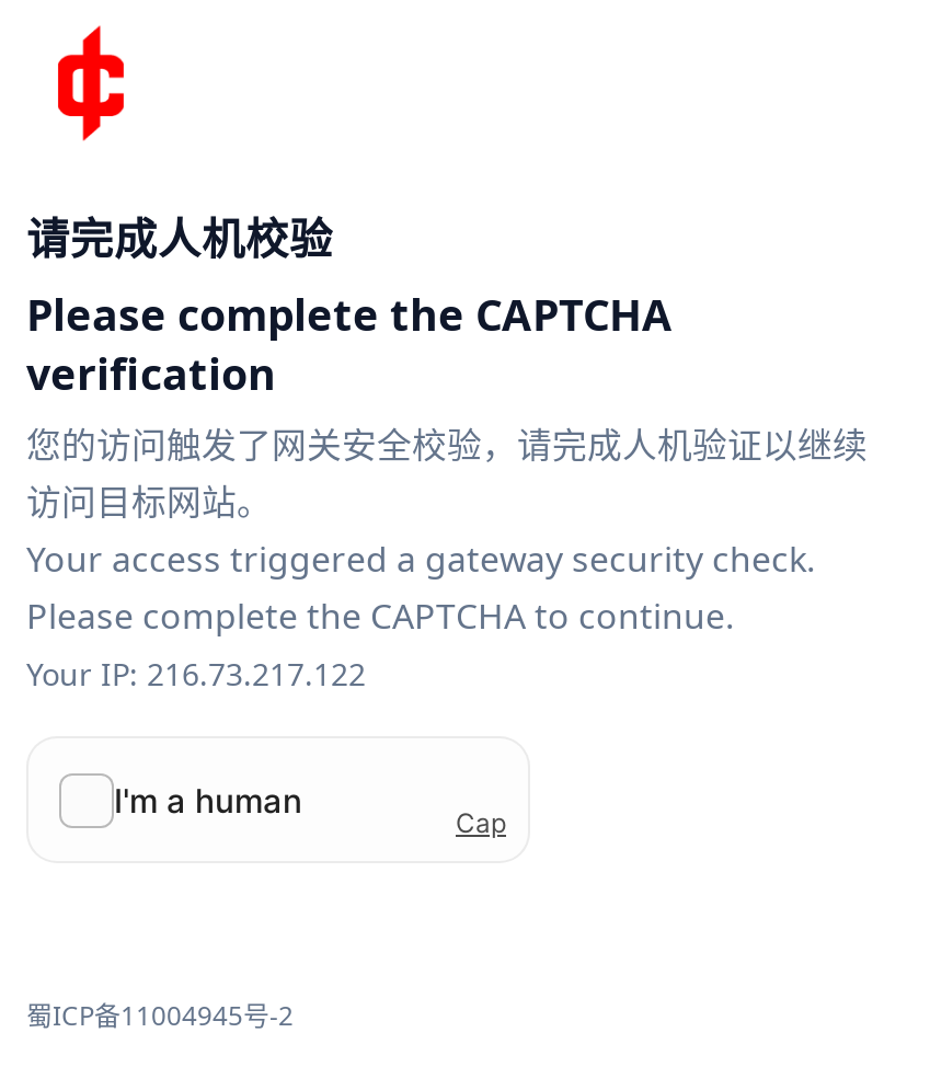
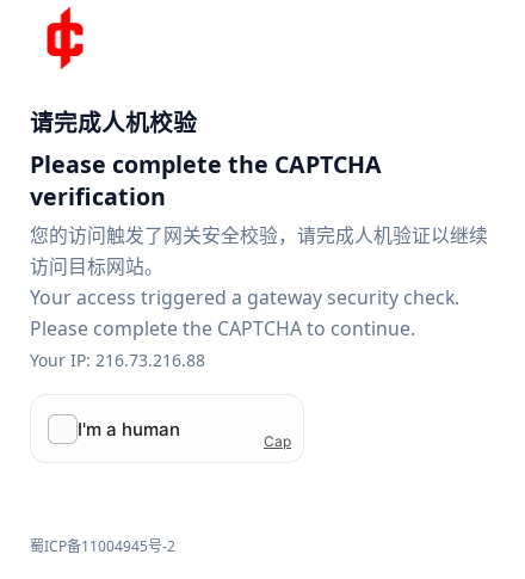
- Your IP: 216.73.217.122
+ Your IP: 216.73.216.88
